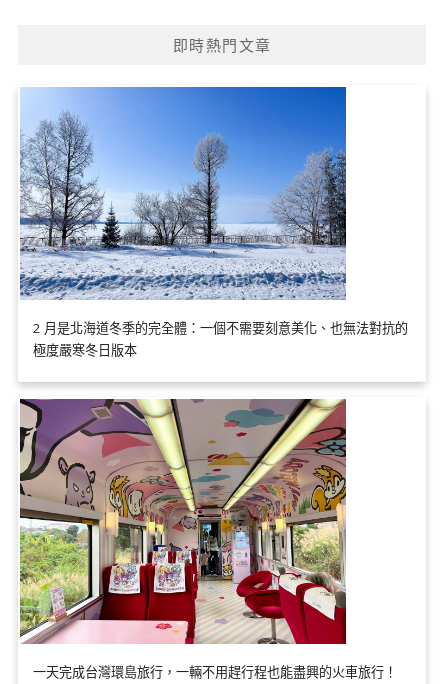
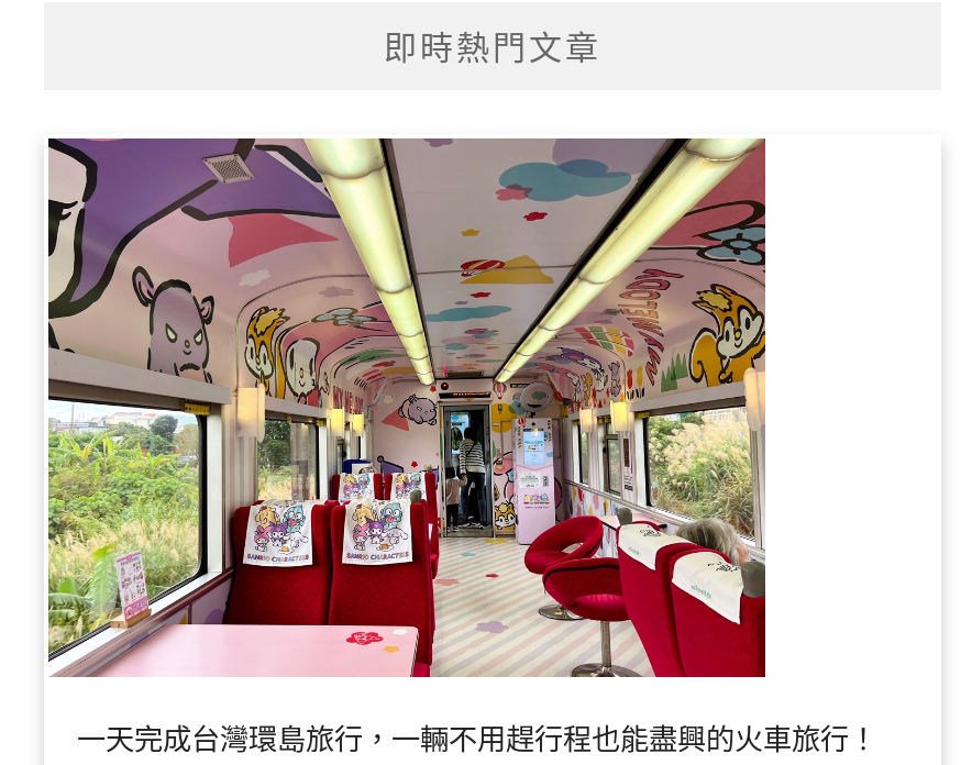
- [image]
- 2 月是北海道冬季的完全體：一個不需要刻意美化、也無法對抗的
- 極度嚴寒冬日版本
